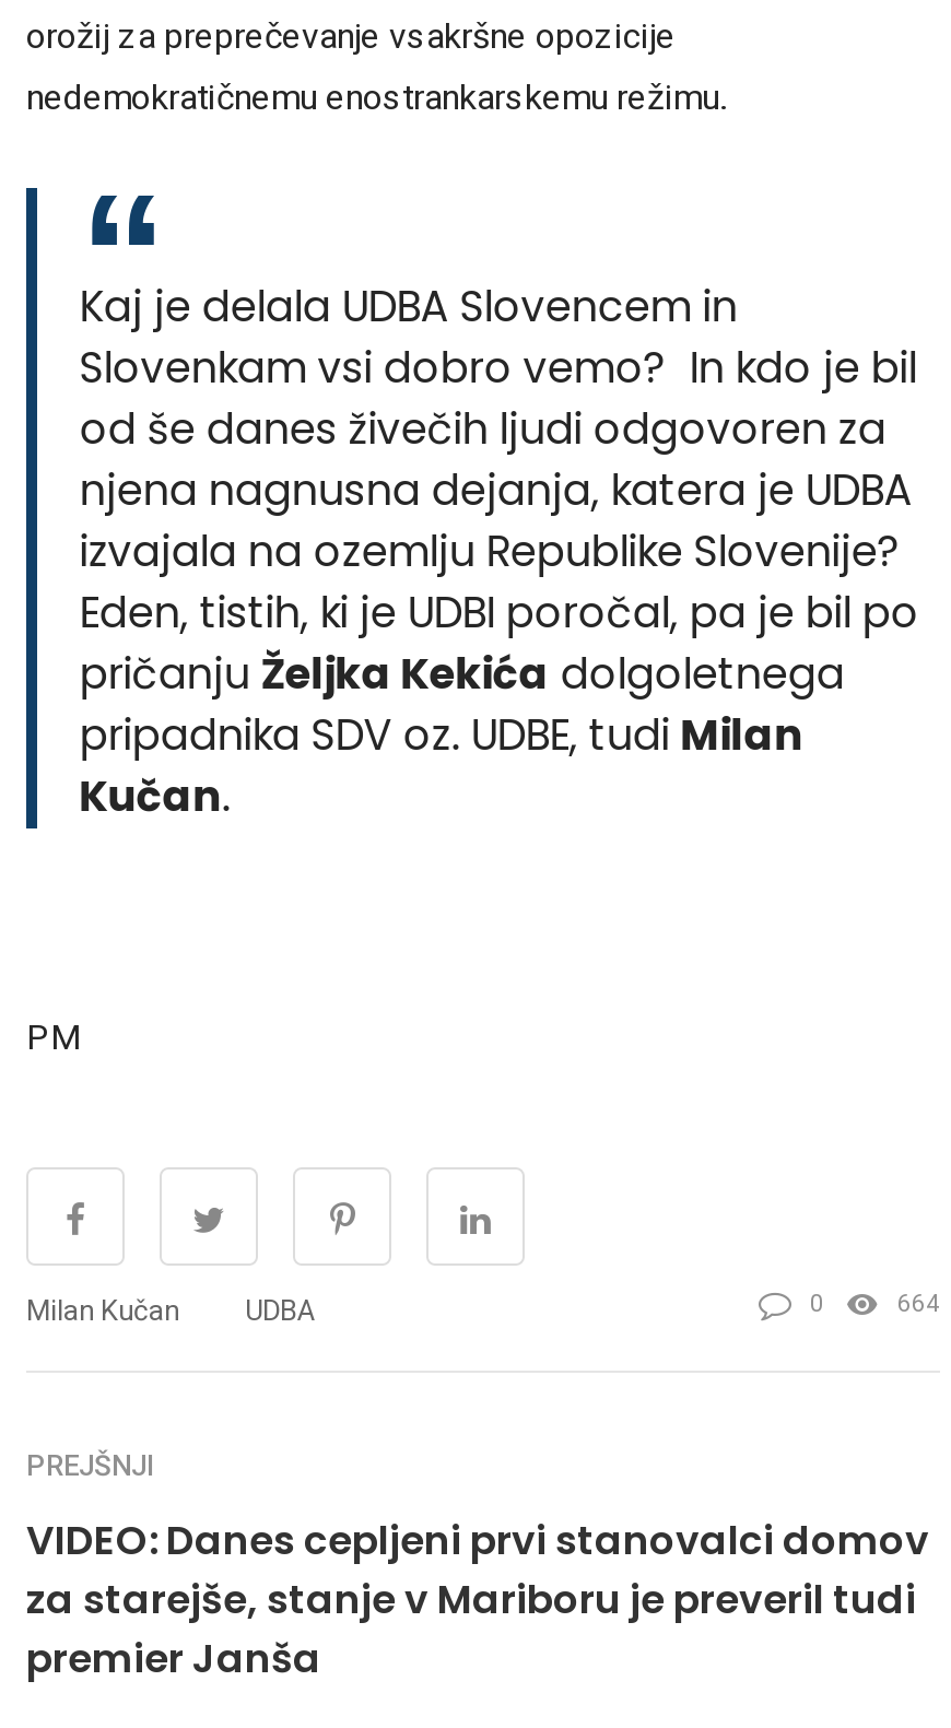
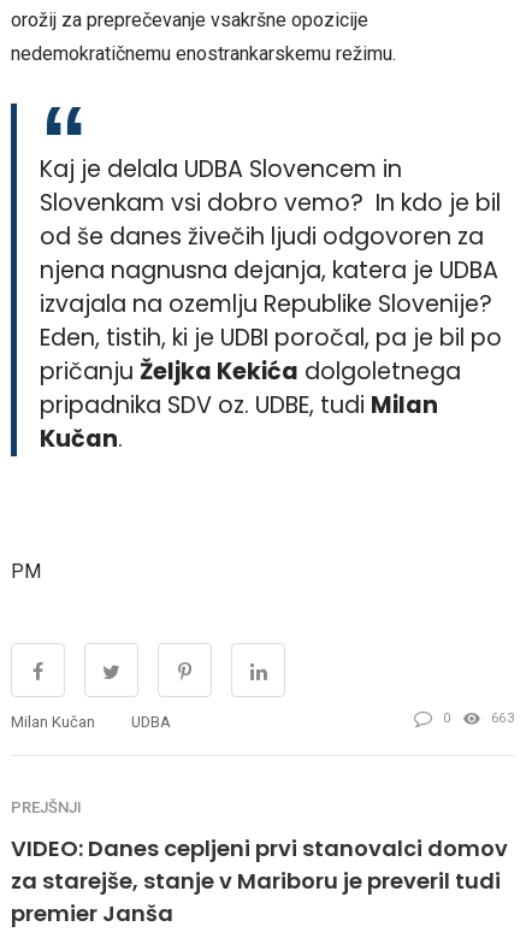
- 664
+ 663
